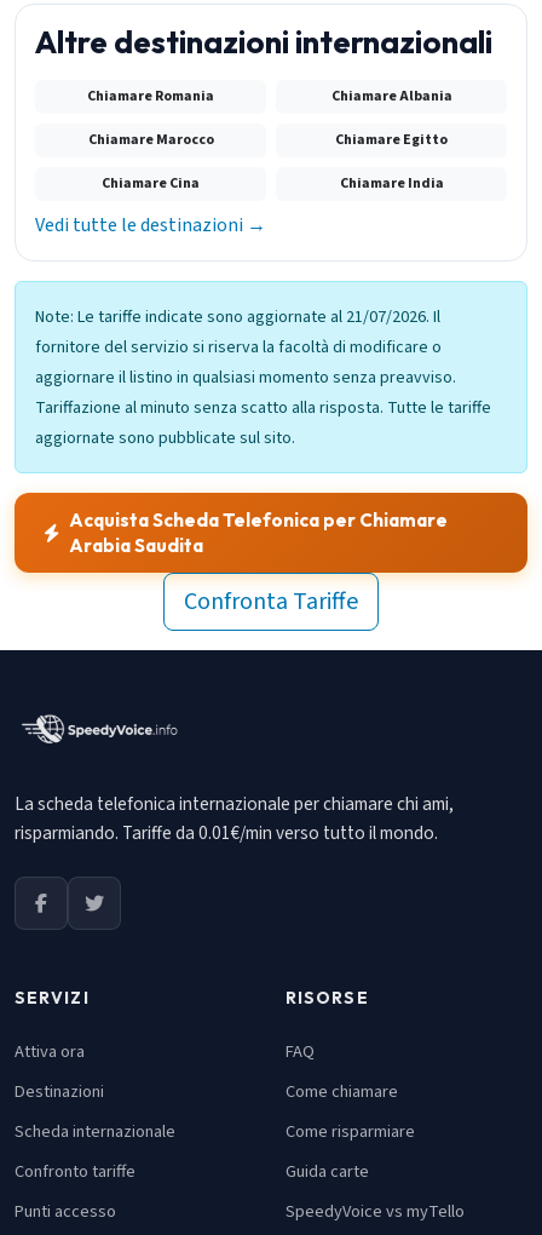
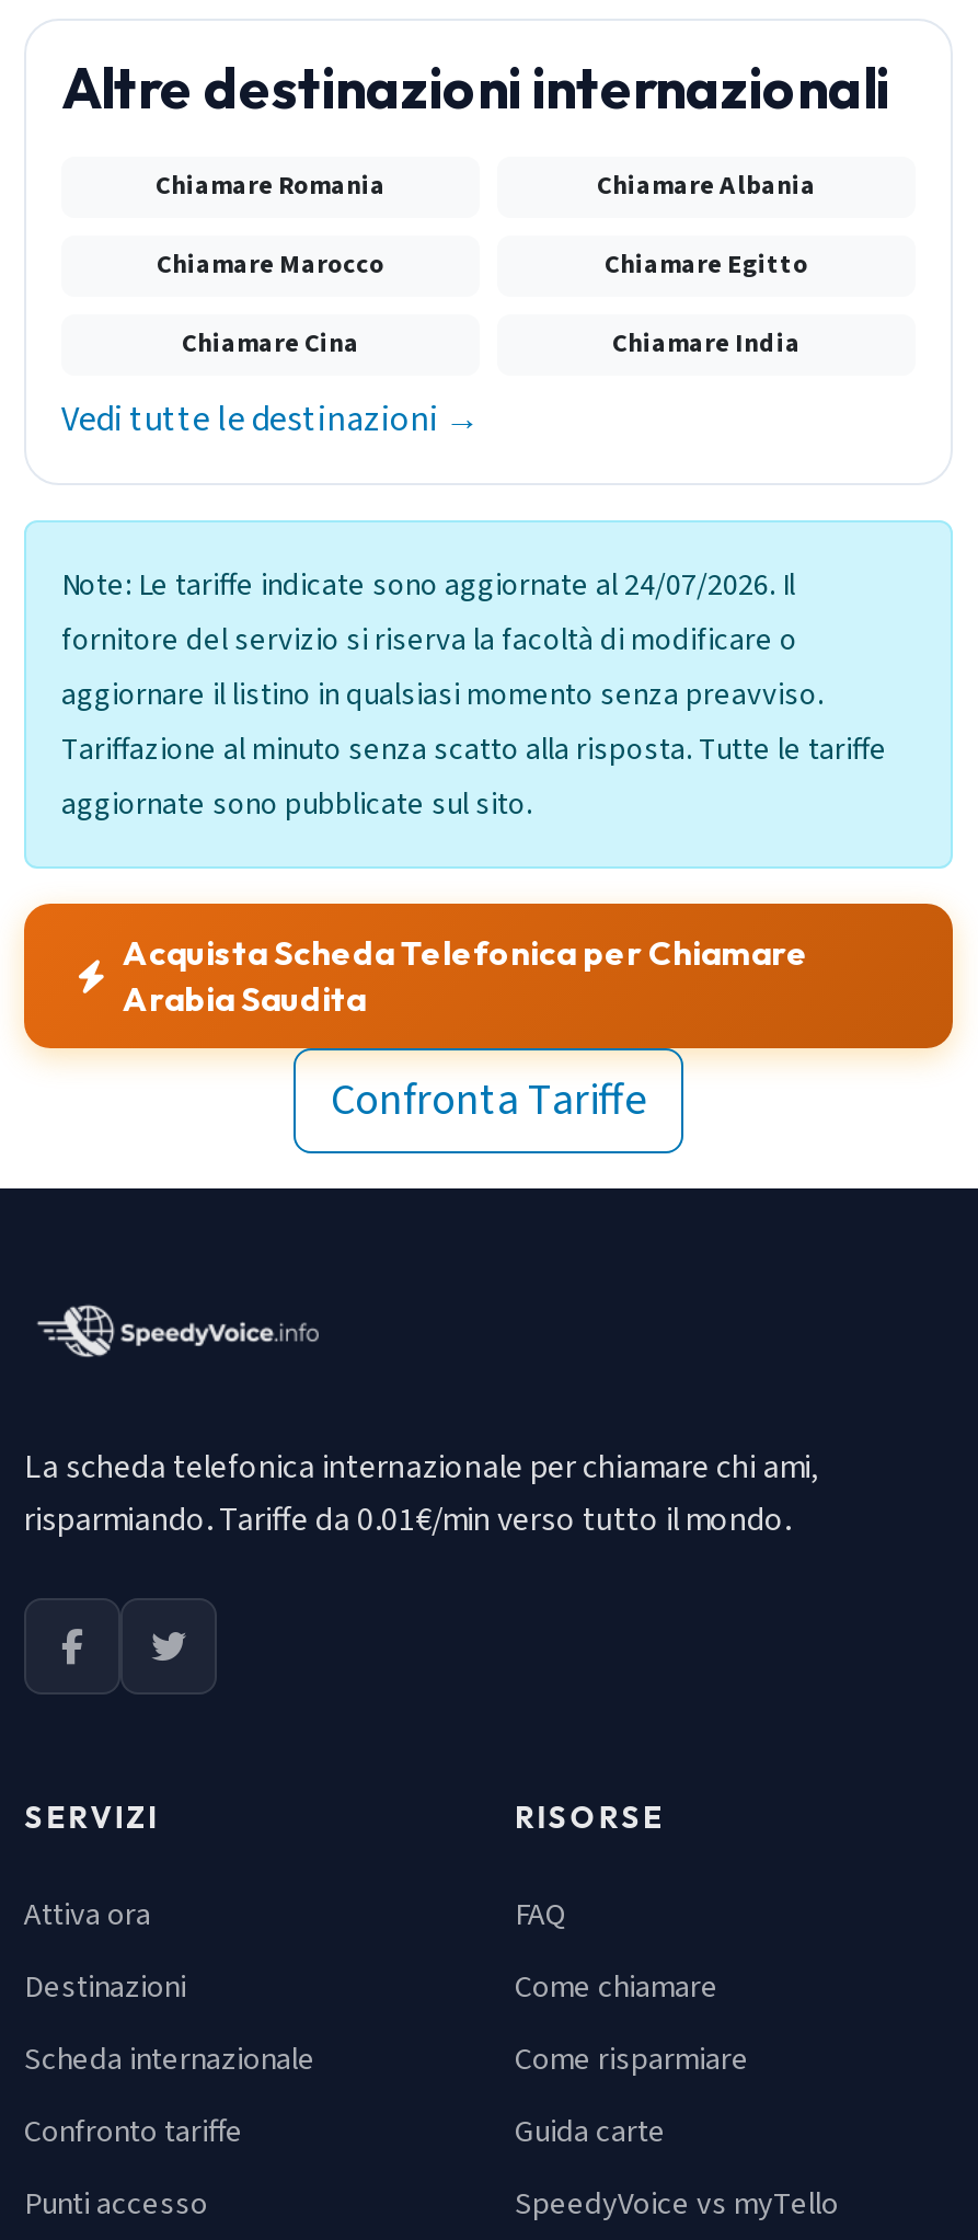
- Note: Le tariffe indicate sono aggiornate al 21/07/2026. Il
+ Note: Le tariffe indicate sono aggiornate al 24/07/2026. Il
